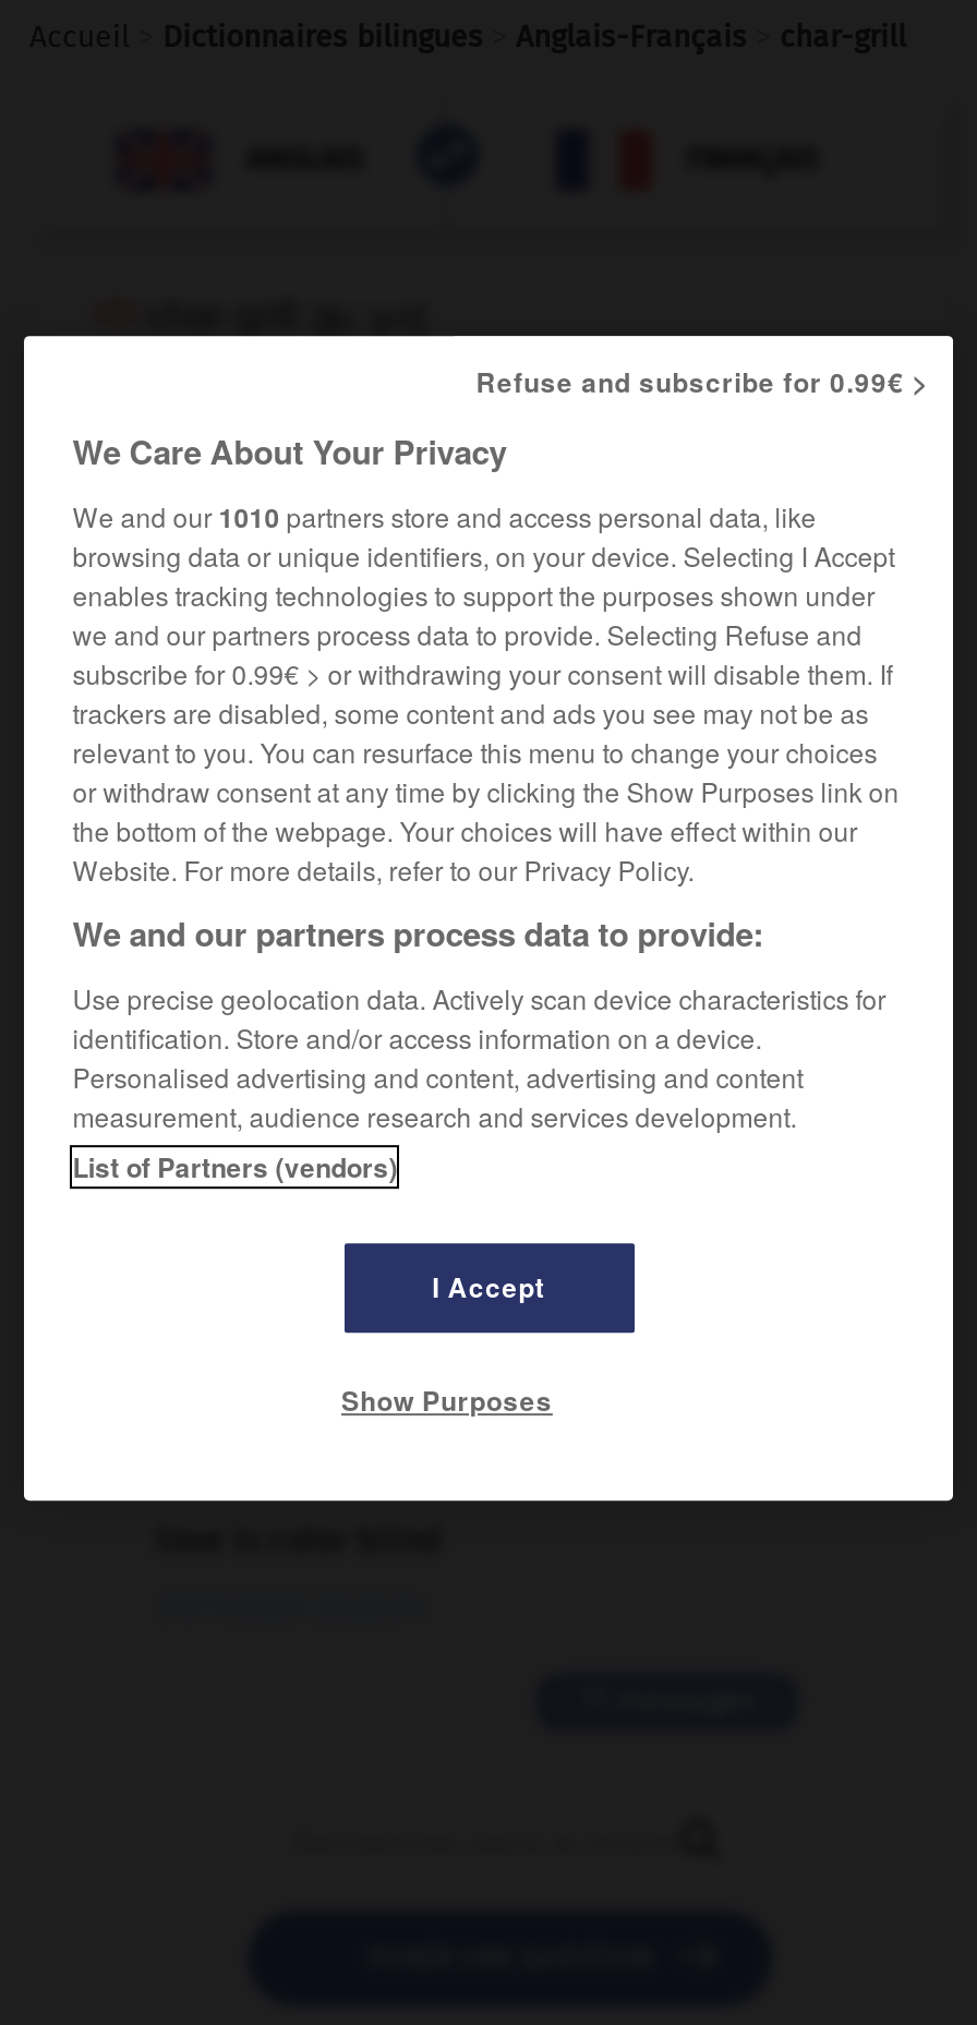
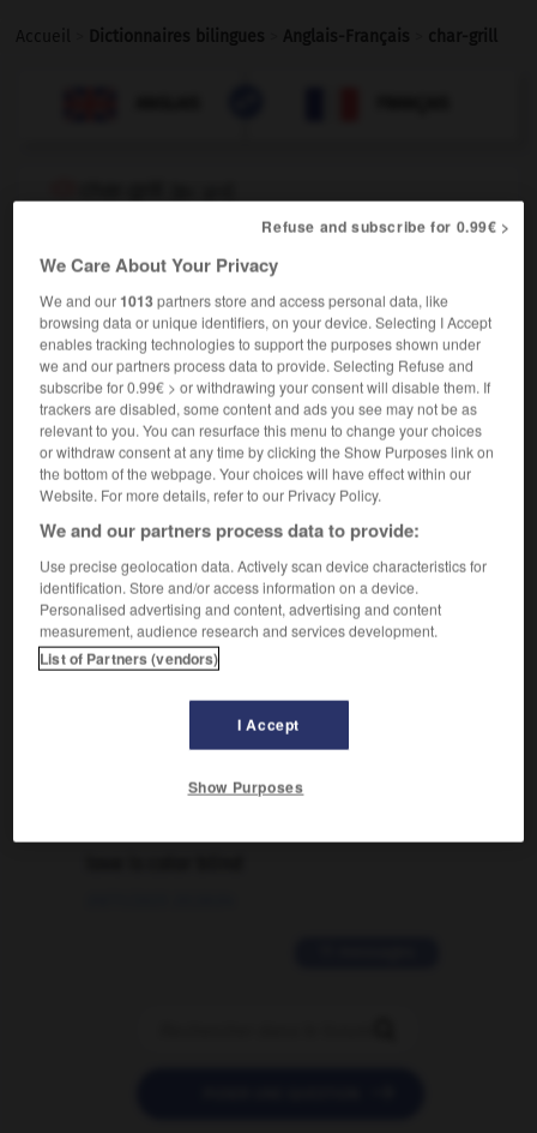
- We and our 1010 partners store and access personal data, like
+ We and our 1013 partners store and access personal data, like
